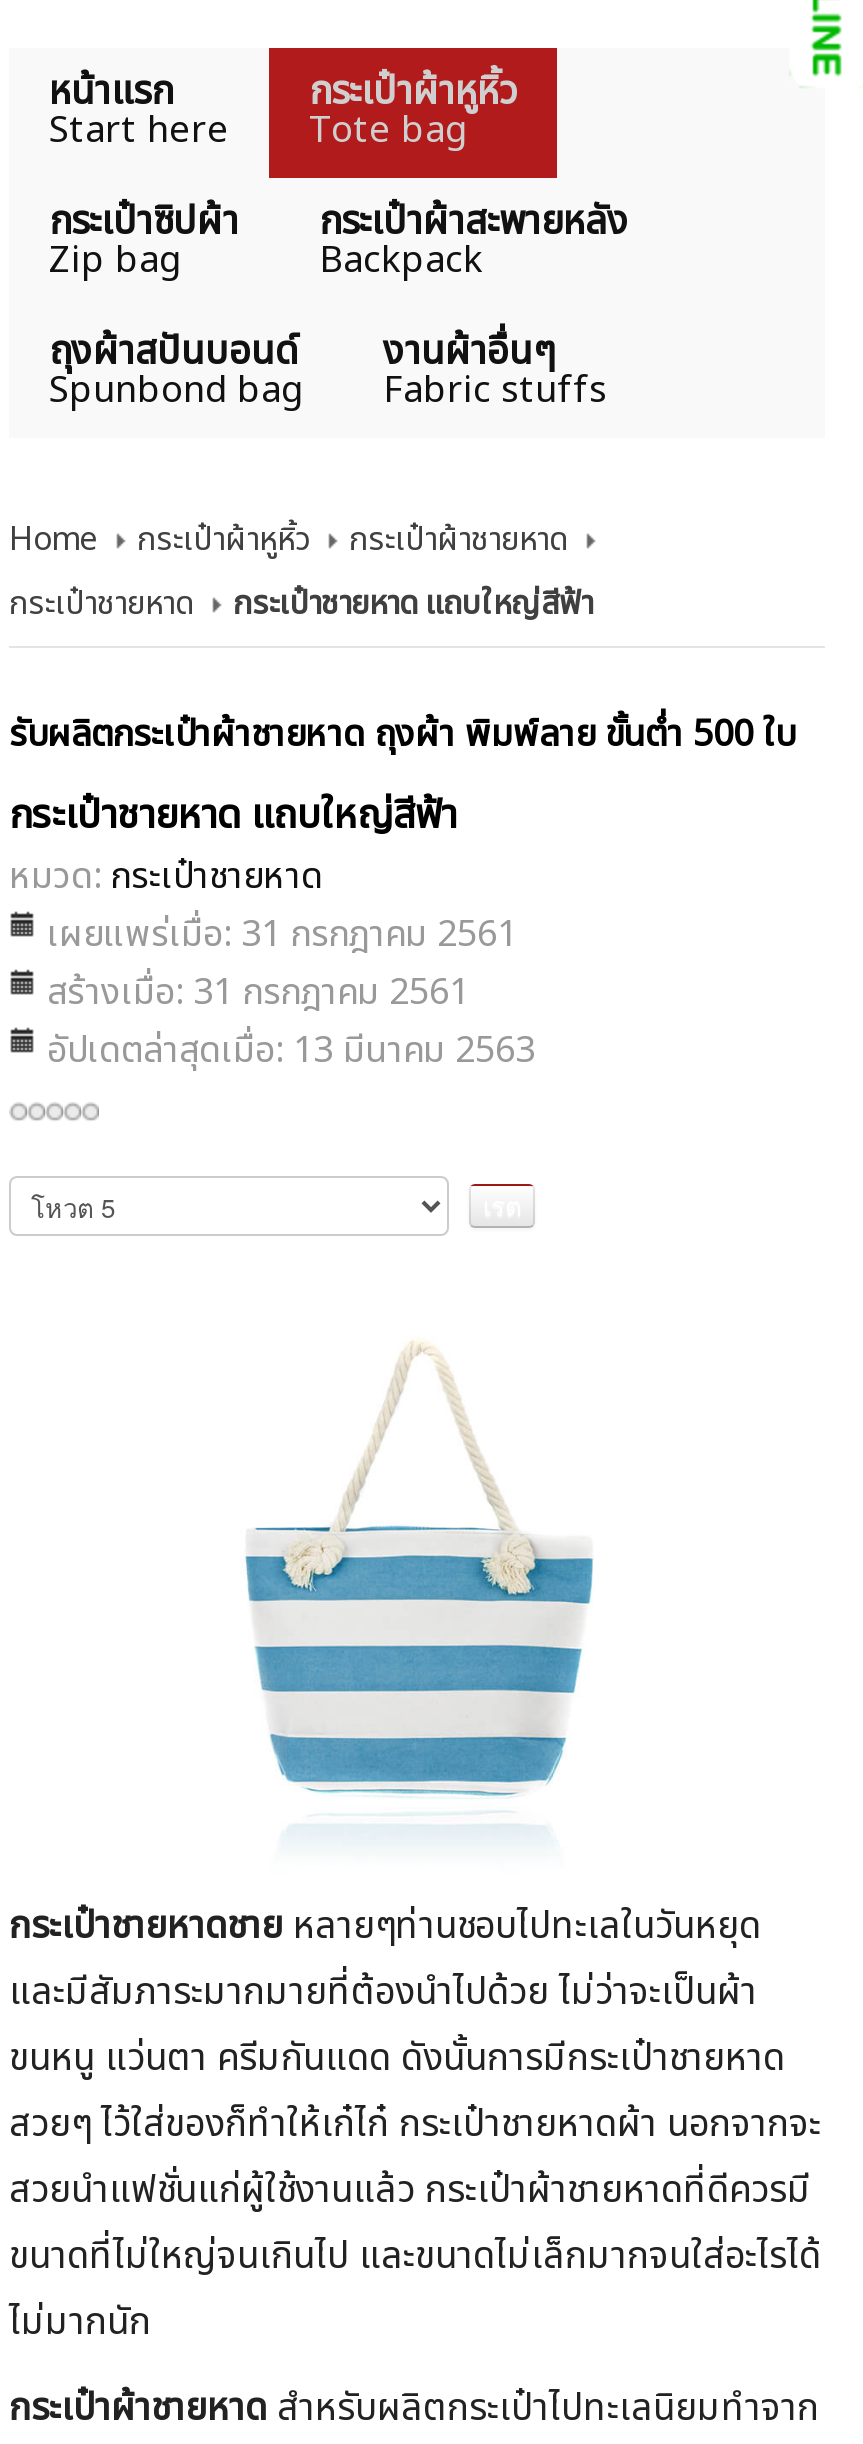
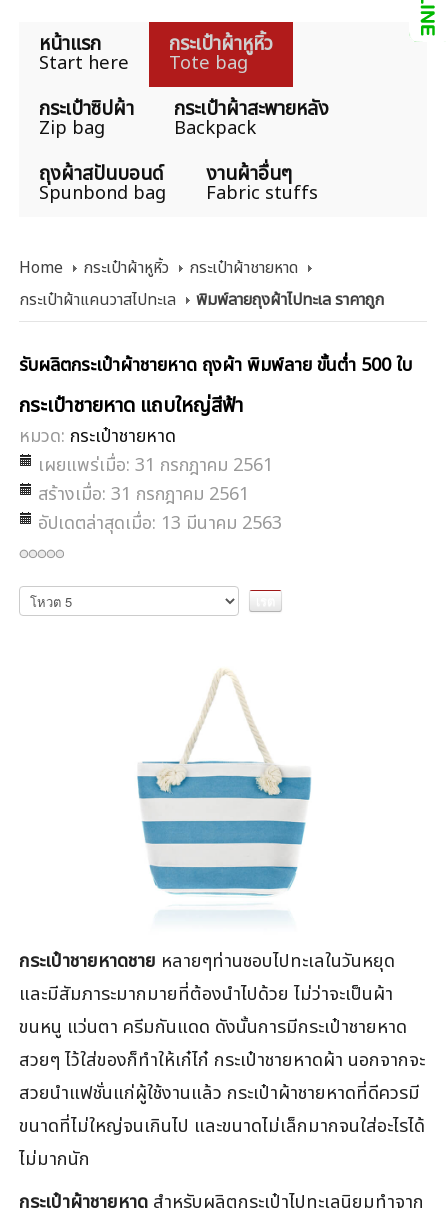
- กระเป๋าชายหาด
- กระเป๋าชายหาด แถบใหญ่สีฟ้า
+ กระเป๋าผ้าแคนวาสไปทะเล
+ พิมพ์ลายถุงผ้าไปทะเล ราคาถูก
